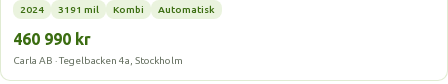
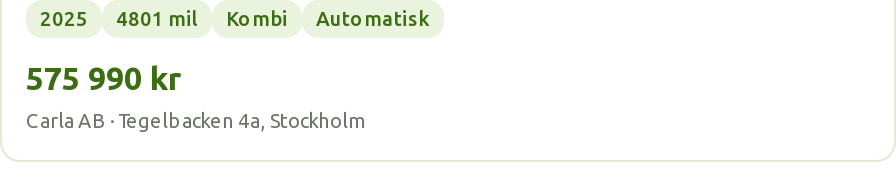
- 2024
- 3191 mil
+ 2025
+ 4801 mil

- 460 990 kr
+ 575 990 kr
